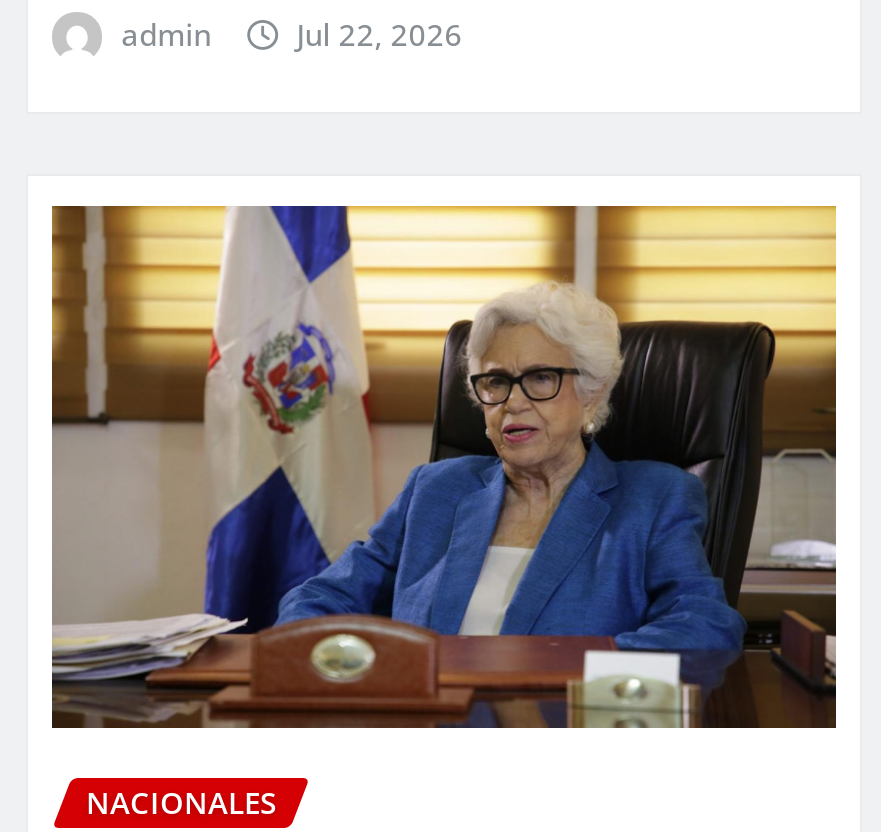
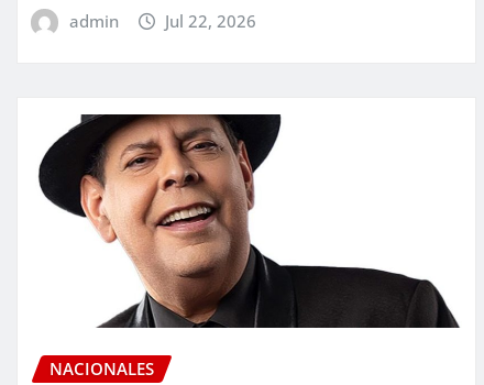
- [image]
+ [image]
